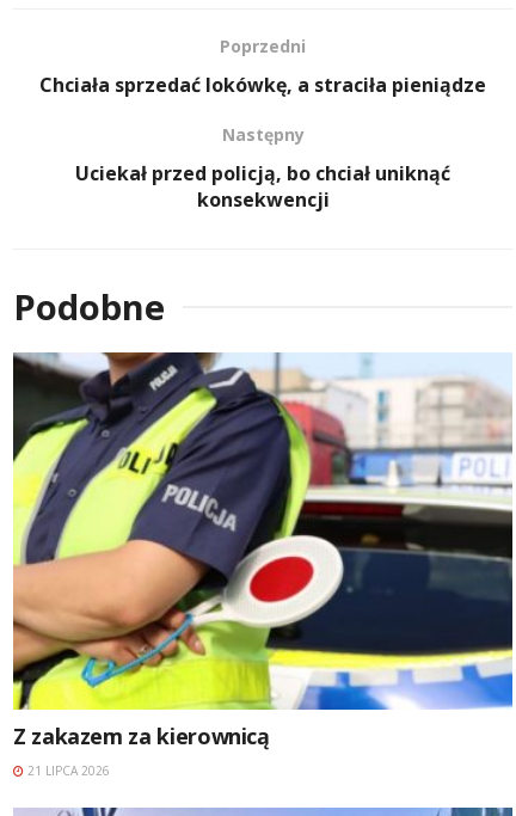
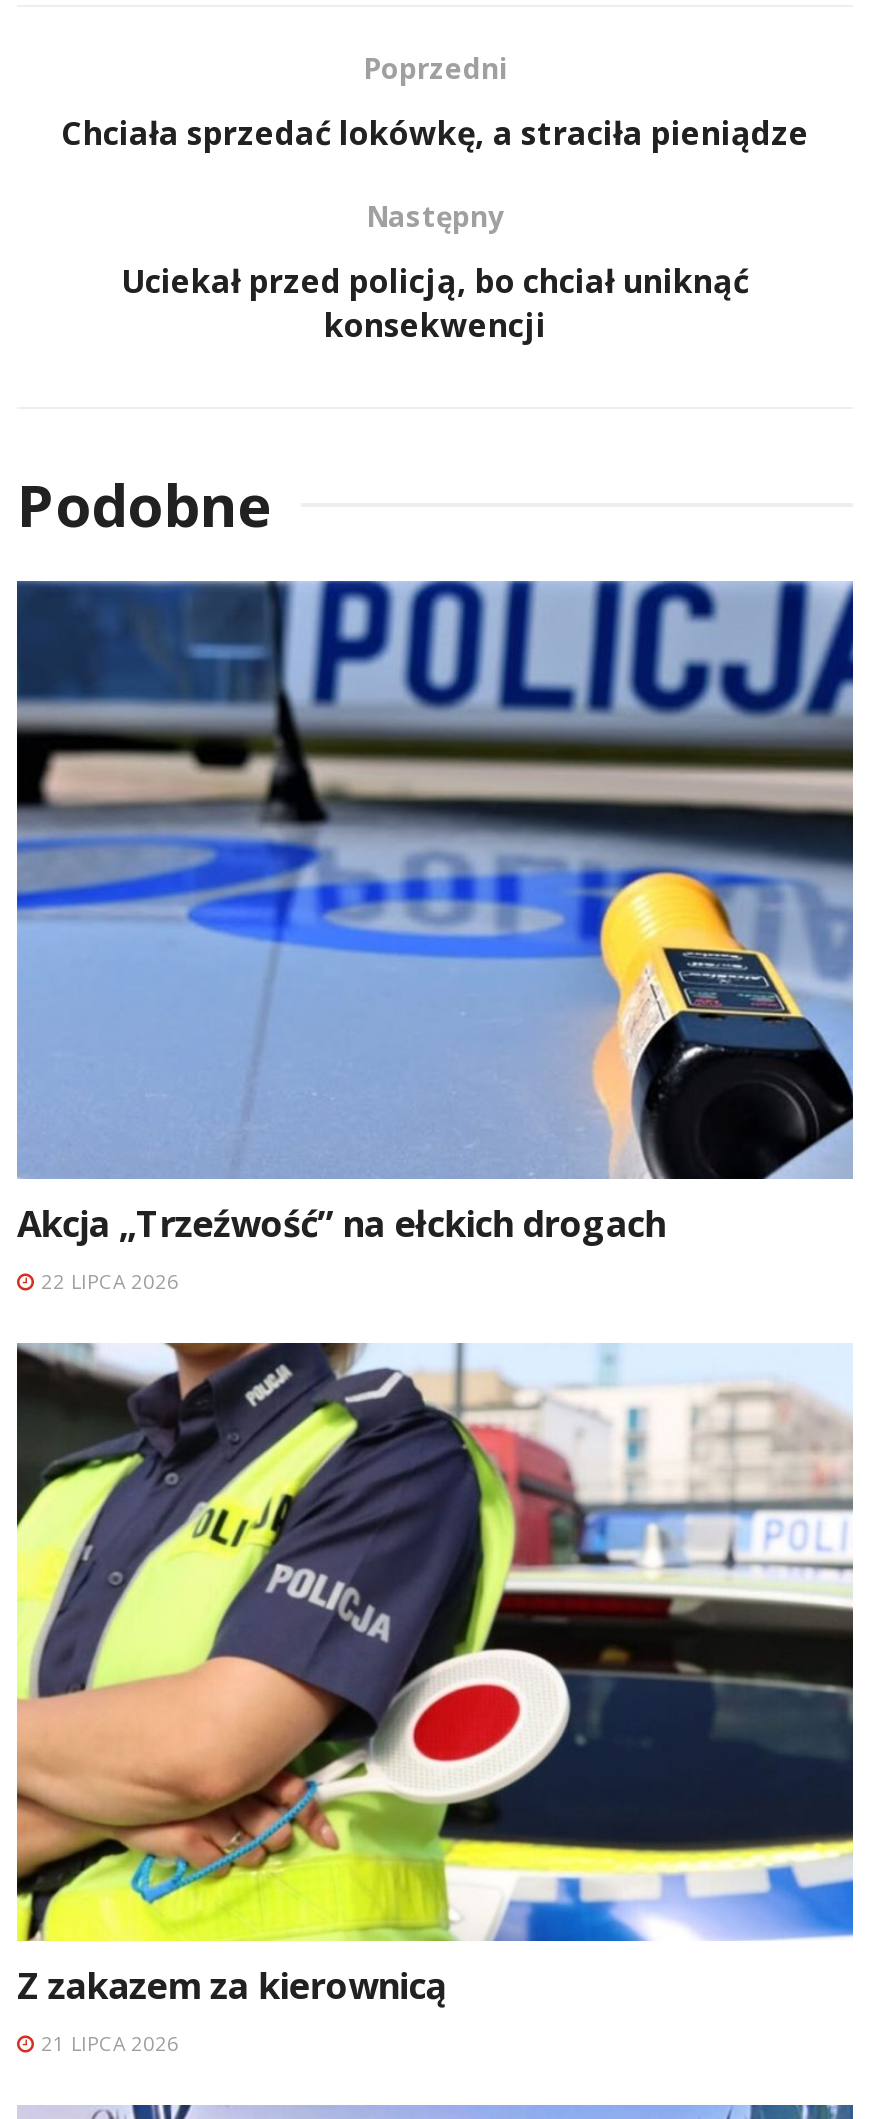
+ [image]
+ Akcja „Trzeźwość” na ełckich drogach
+ 22 LIPCA 2026
